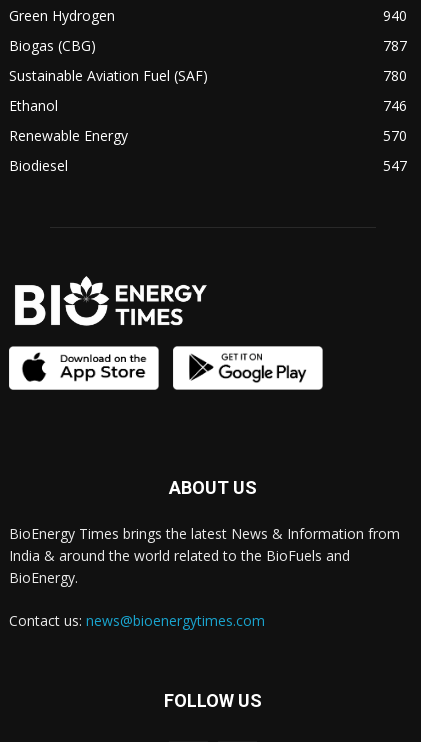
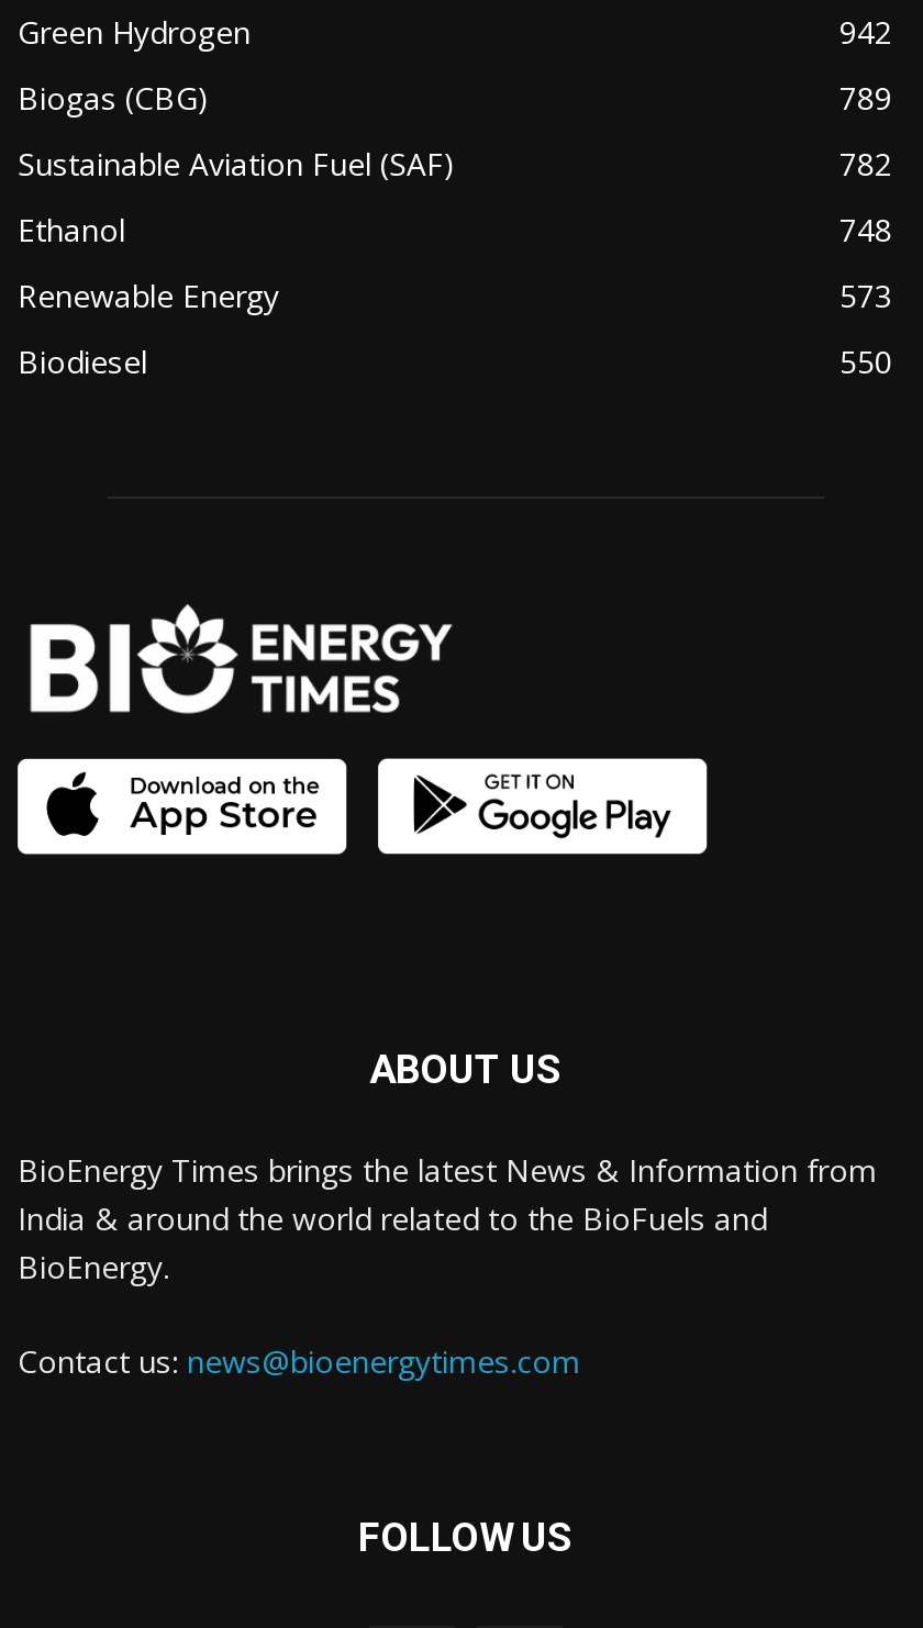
- 940
+ 942

- 787
+ 789

- 780
+ 782

- 746
+ 748

- 570
+ 573

- 547
+ 550
